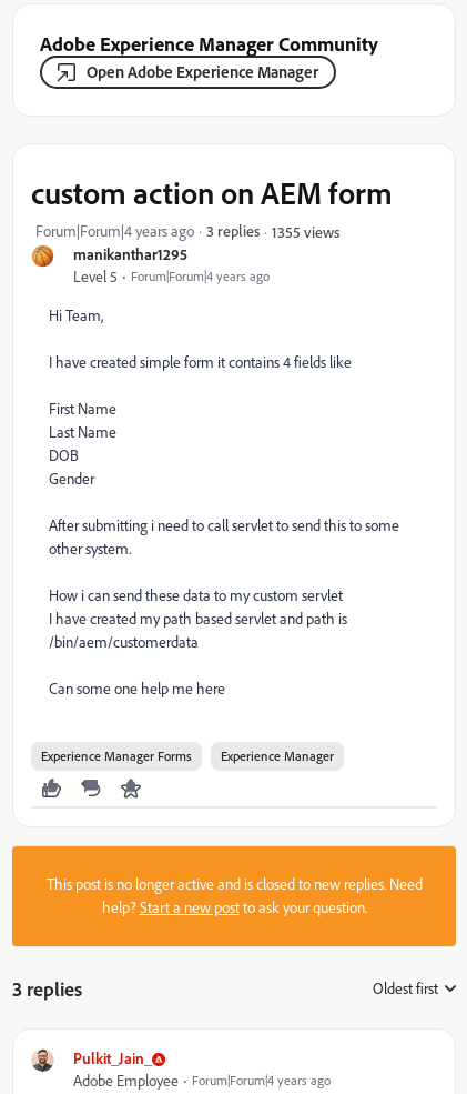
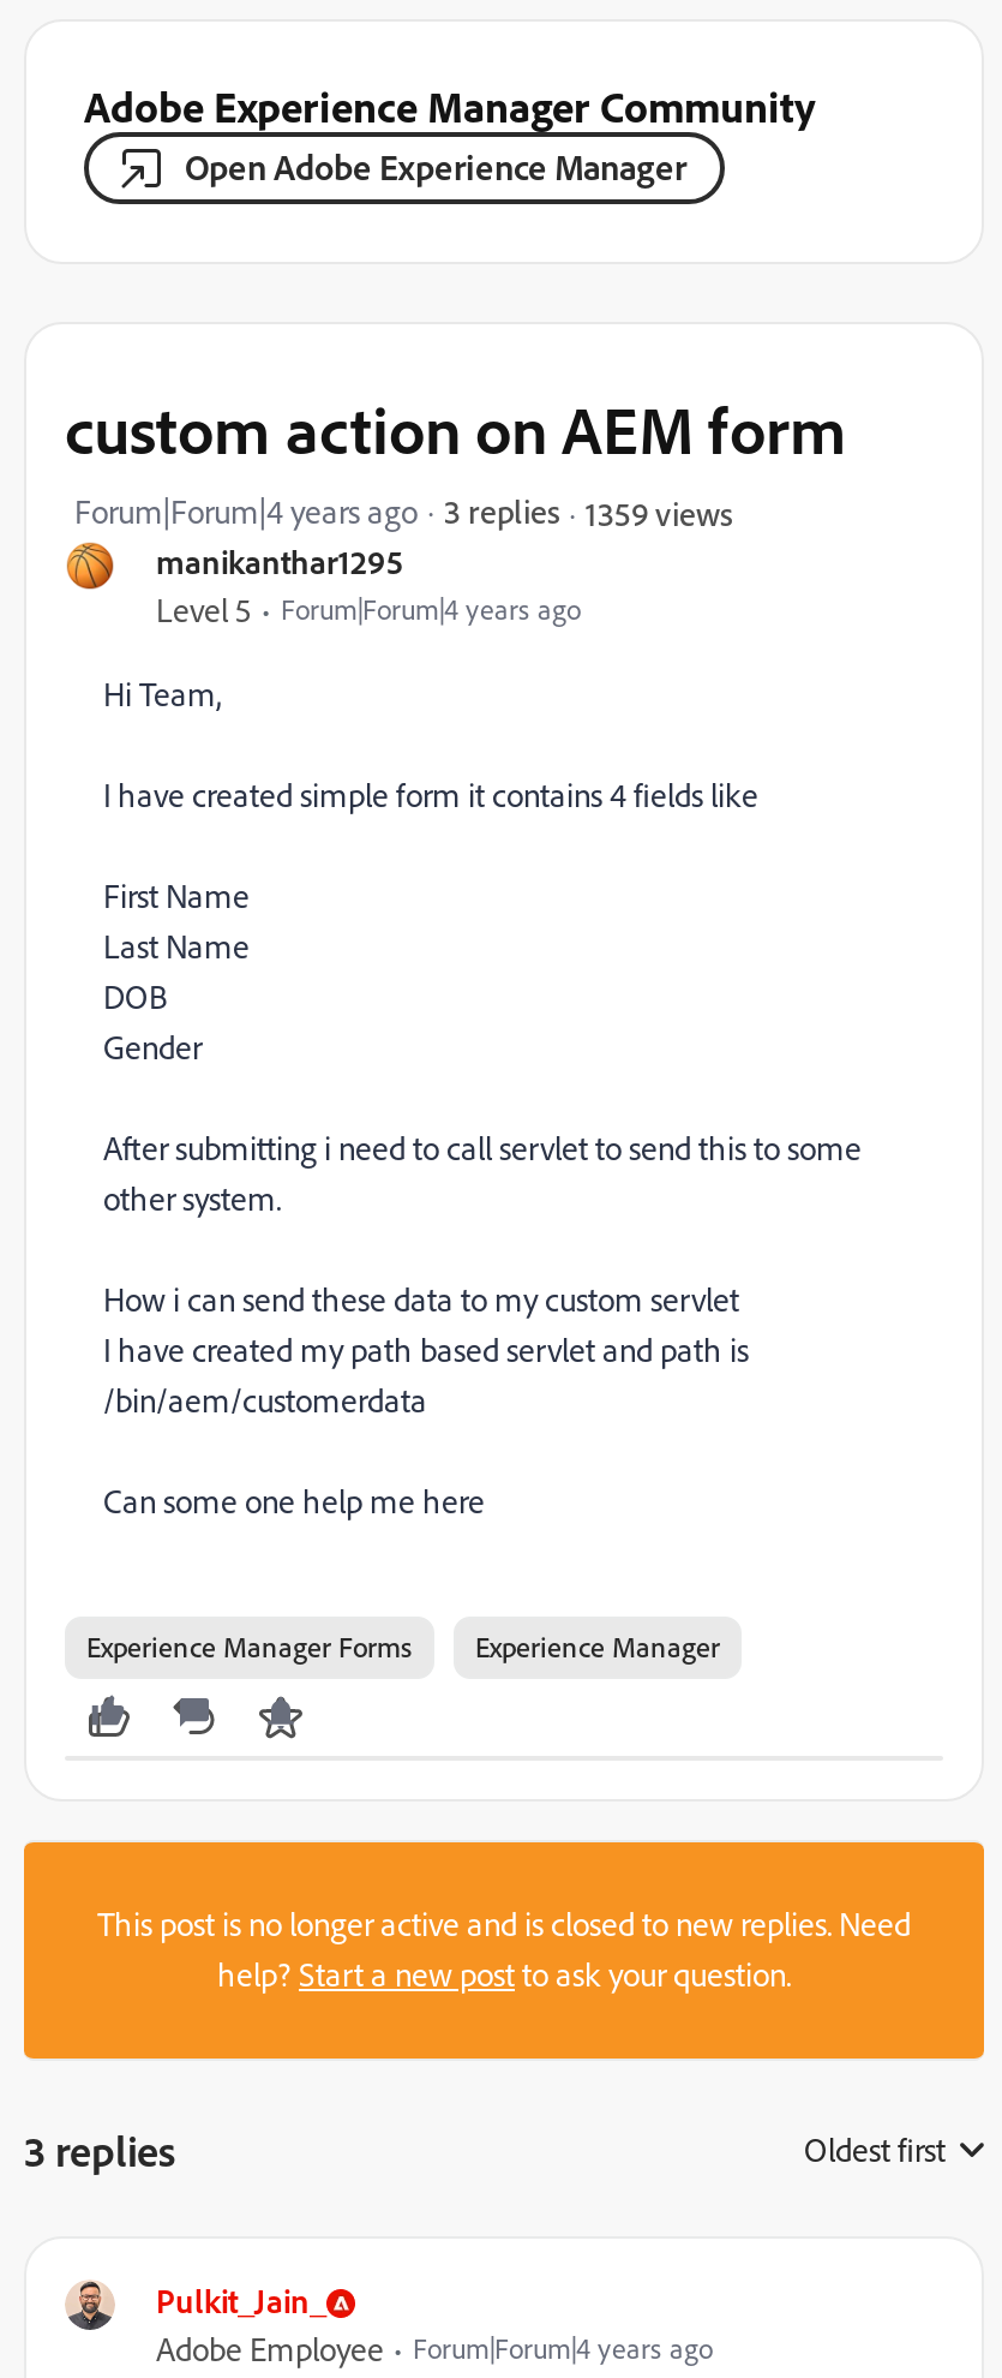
- 1355 views
+ 1359 views
